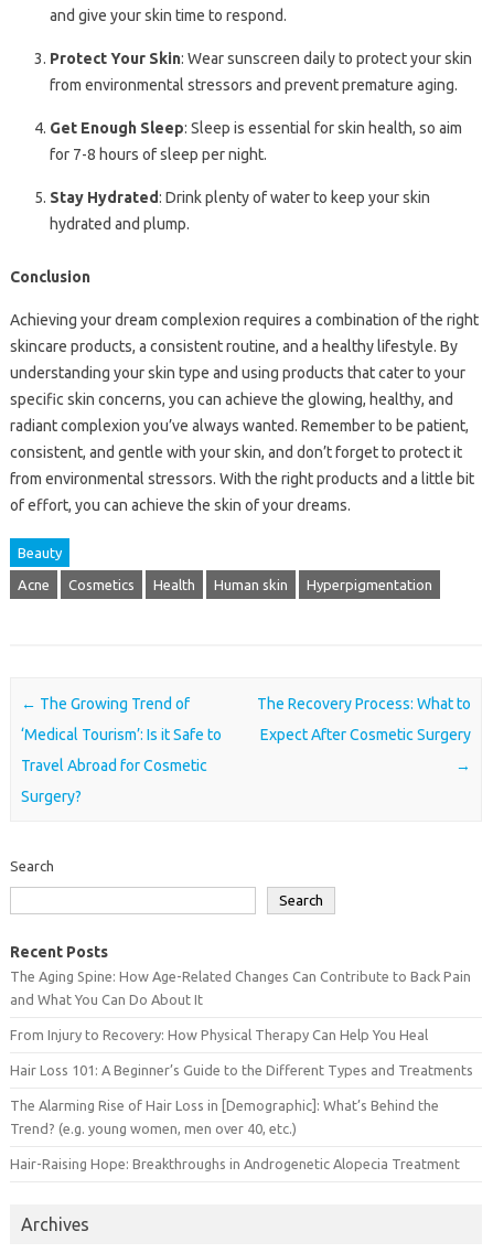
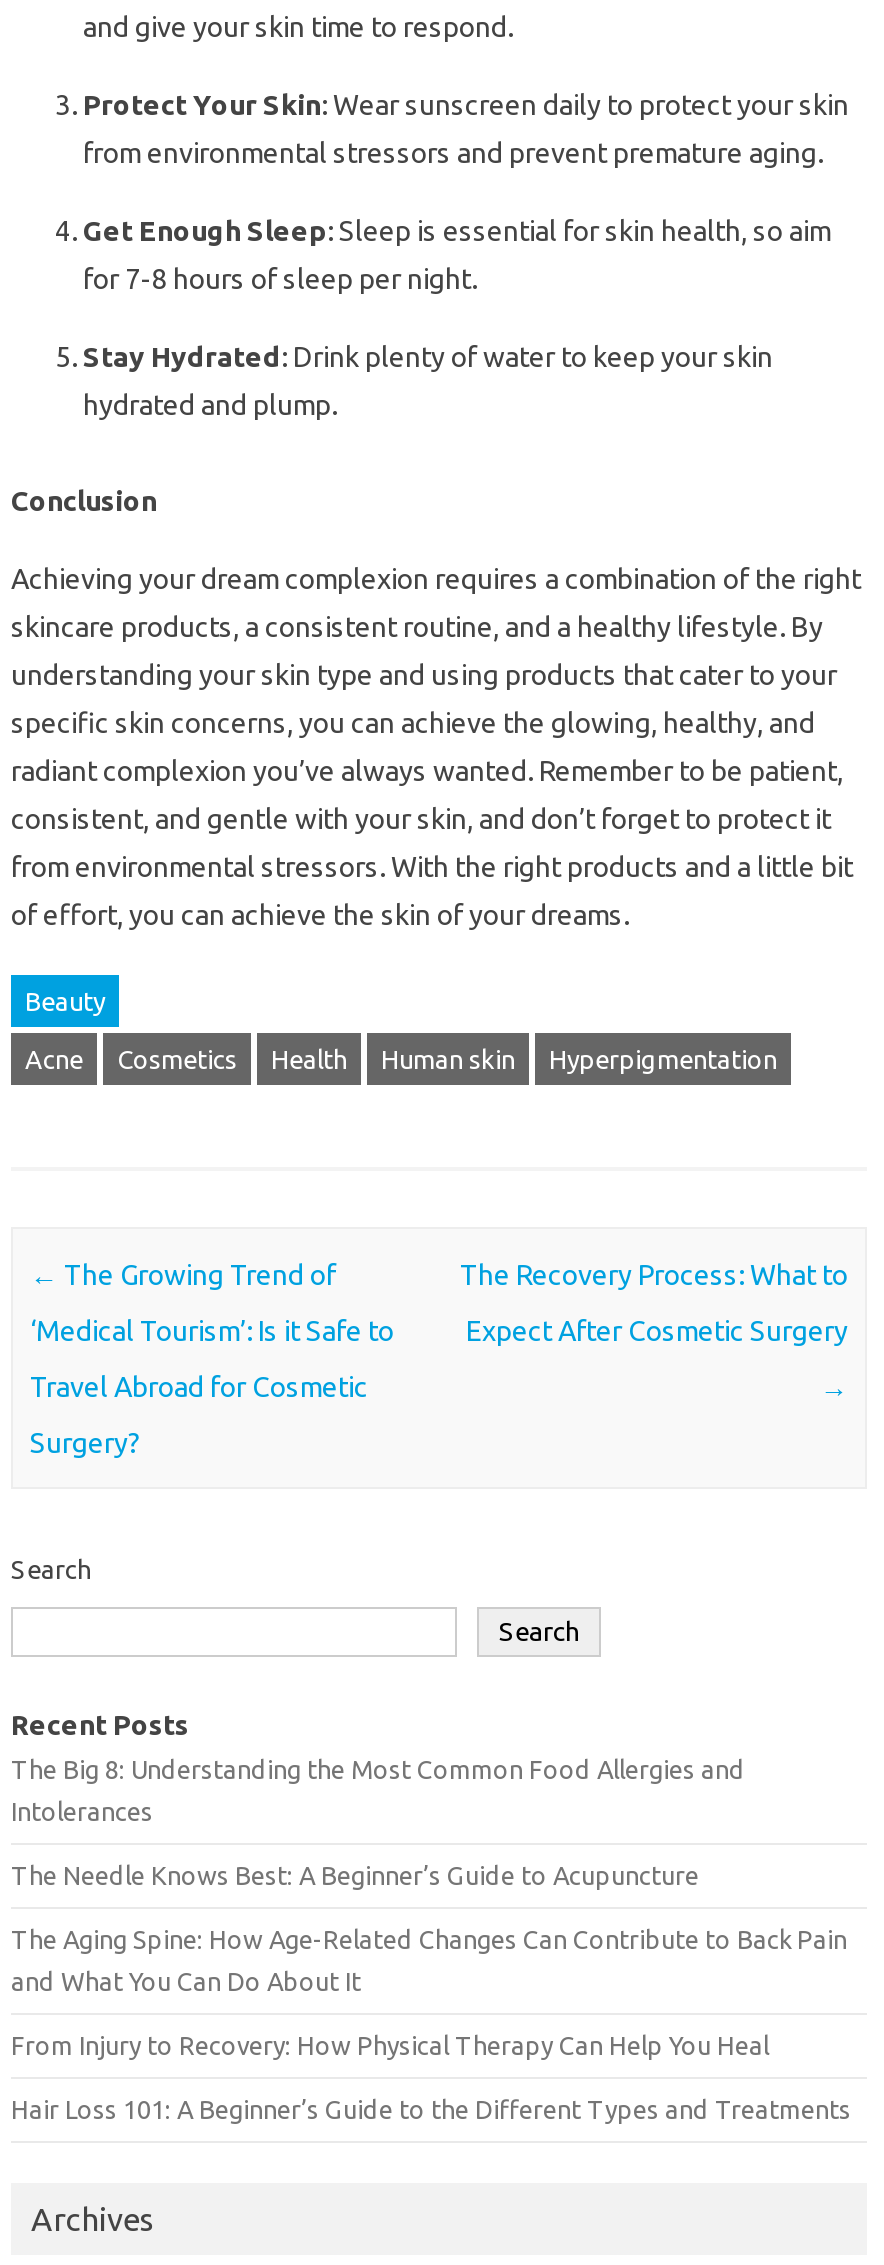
+ The Big 8: Understanding the Most Common Food Allergies and
+ Intolerances
+ The Needle Knows Best: A Beginner’s Guide to Acupuncture

moved down: The Aging Spine: How Age-Related Changes Can Contribute to Back Pain | and What You Can Do About It | From Injury to Recovery: How Physical Therapy Can Help You Heal | Hair Loss 101: A Beginner’s Guide to the Different Types and Treatments

- The Alarming Rise of Hair Loss in [Demographic]: What’s Behind the
- Trend? (e.g. young women, men over 40, etc.)
- Hair-Raising Hope: Breakthroughs in Androgenetic Alopecia Treatment
